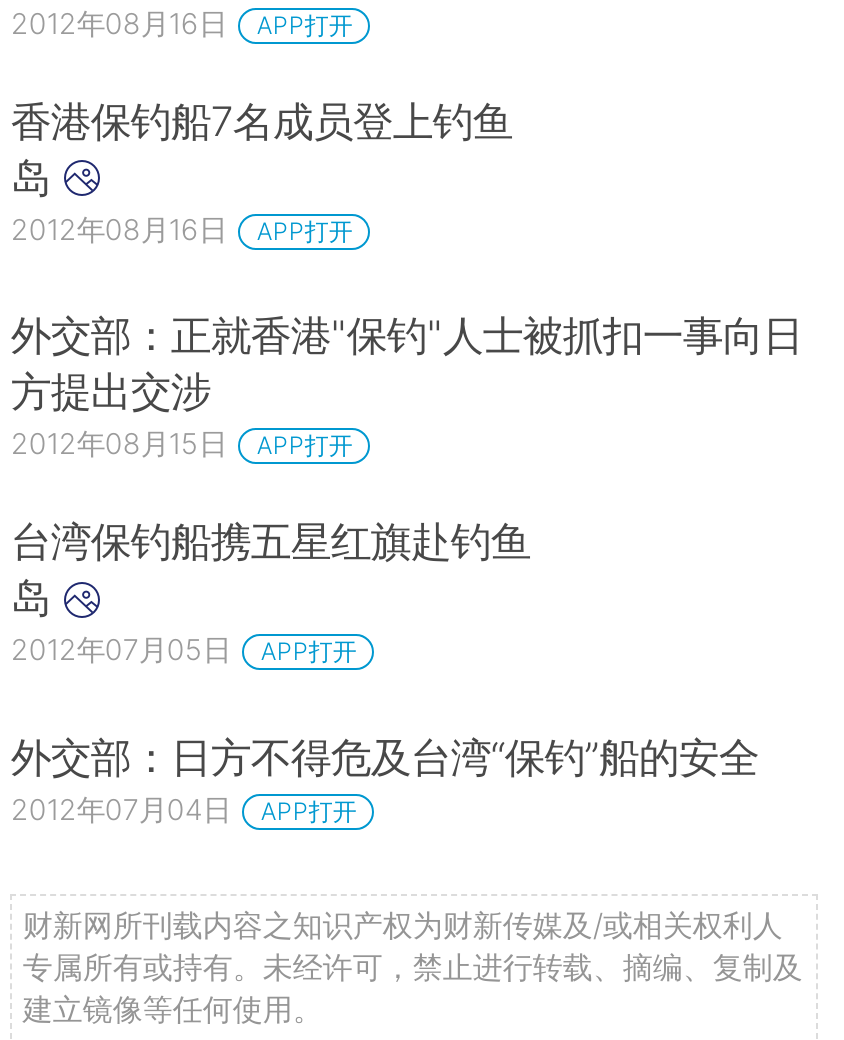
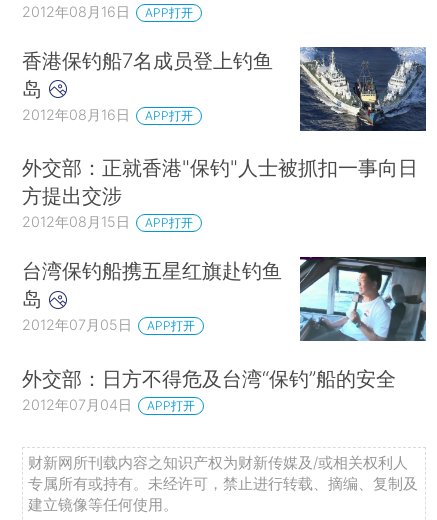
+ [image]

+ [image]
